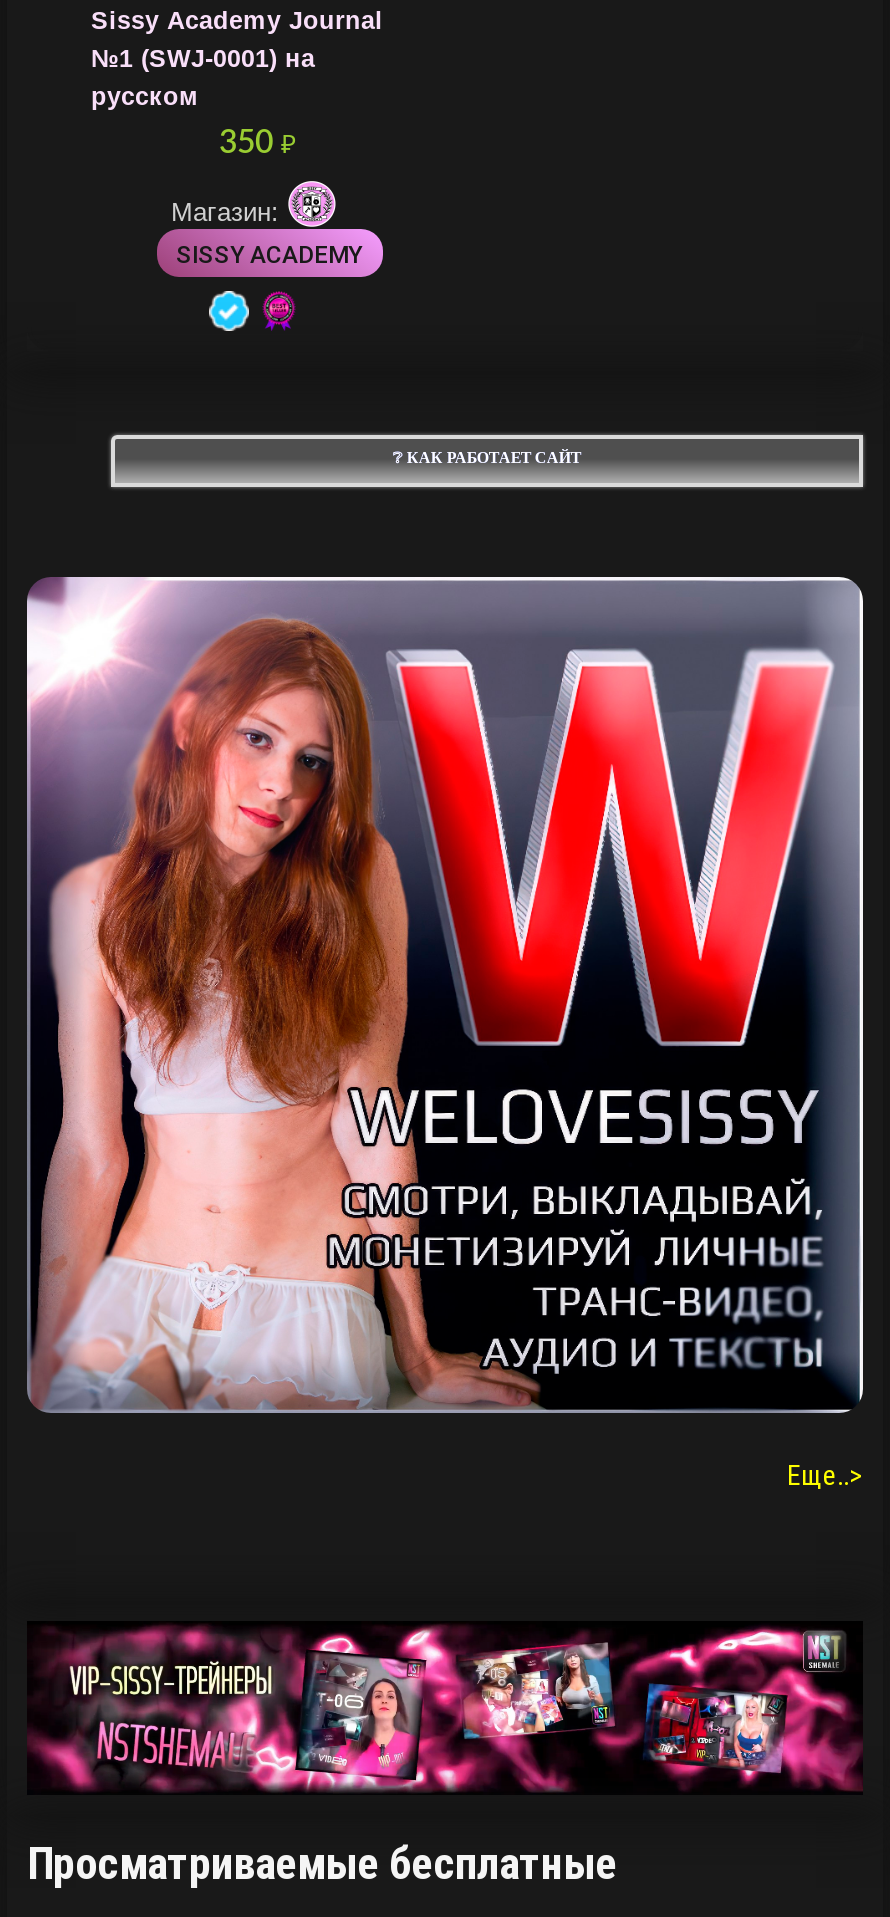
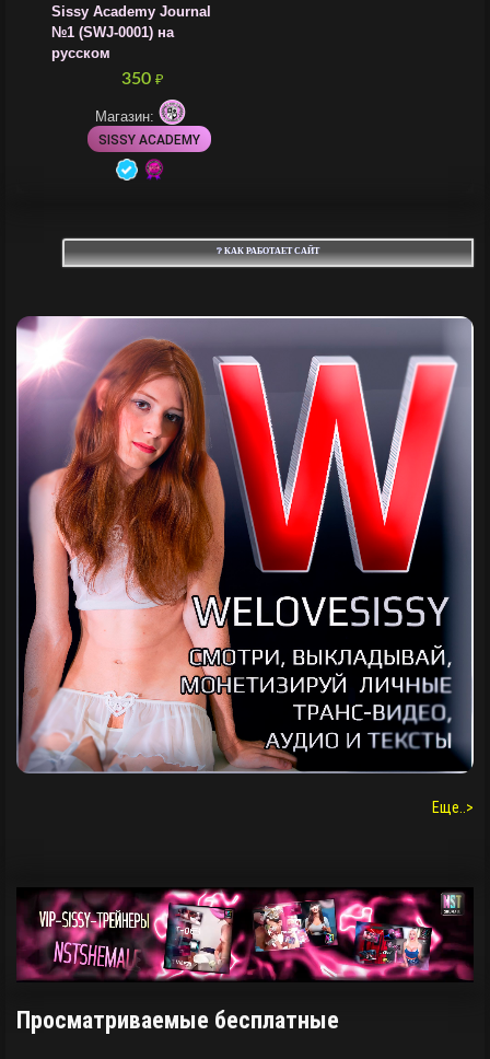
- [image]
+ [image]
